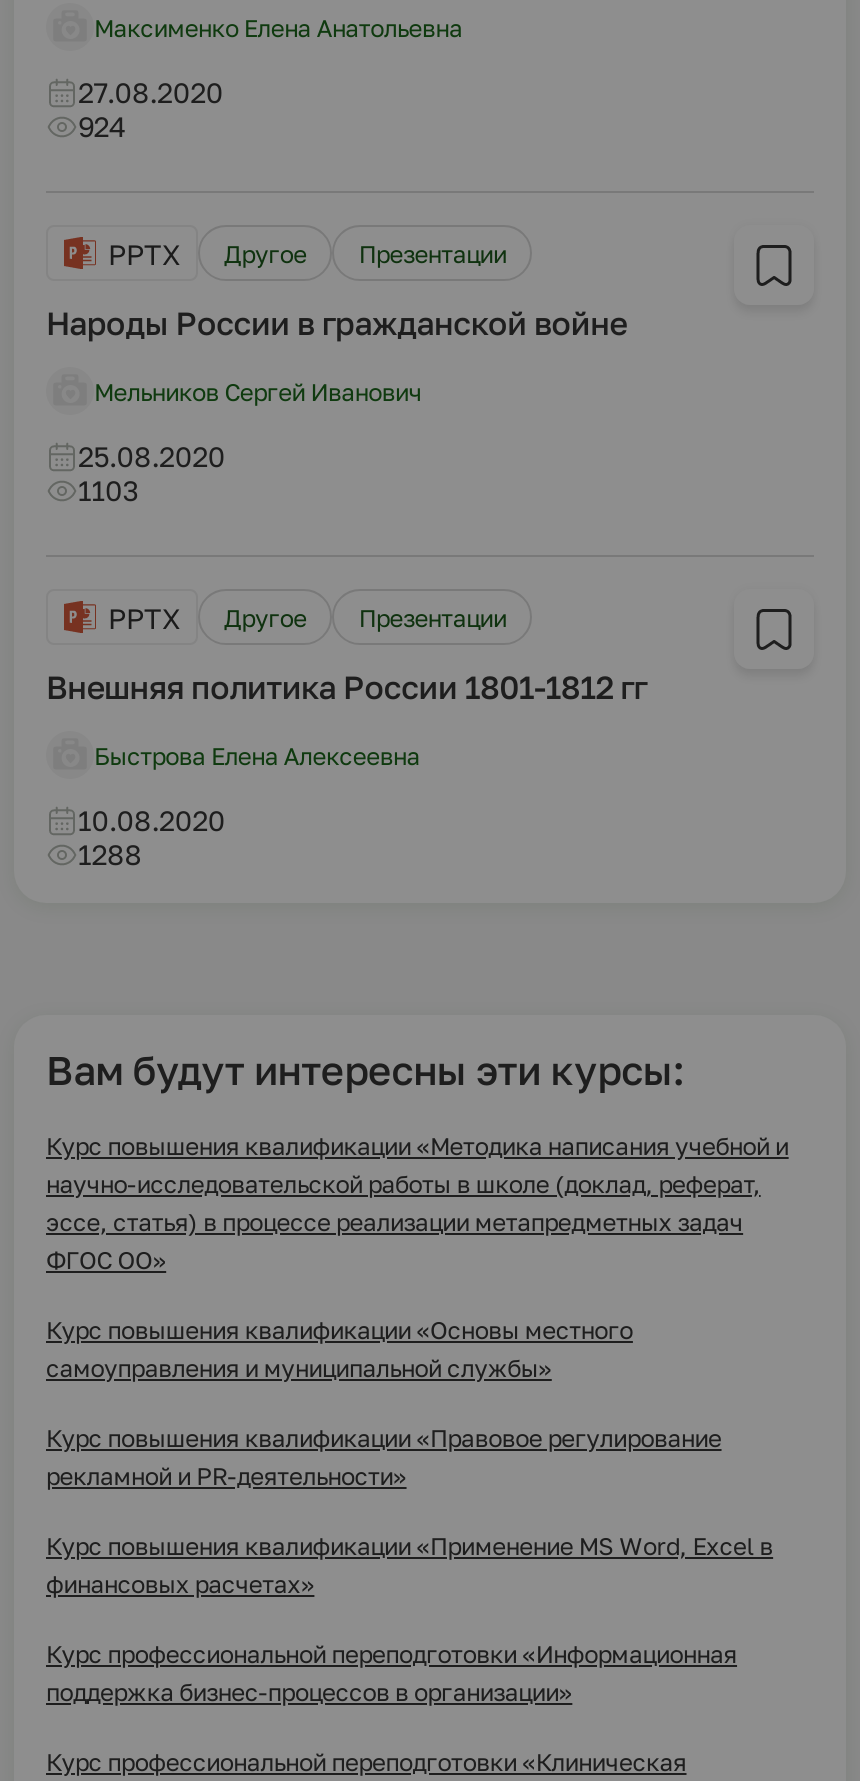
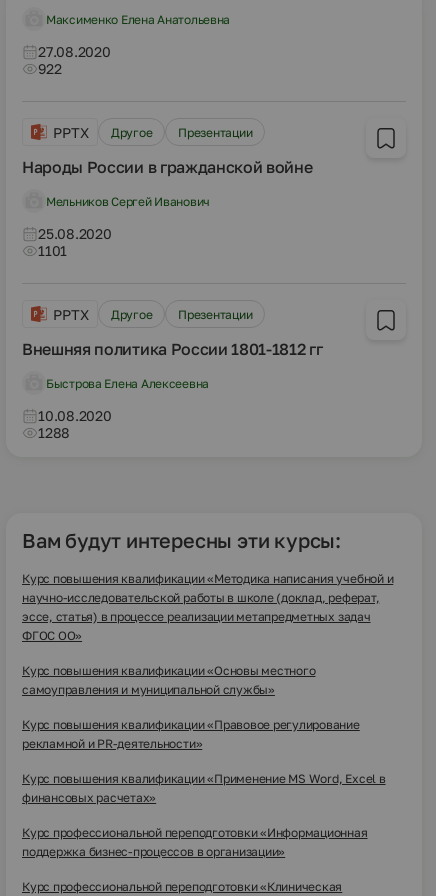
- 924
+ 922

- 1103
+ 1101
